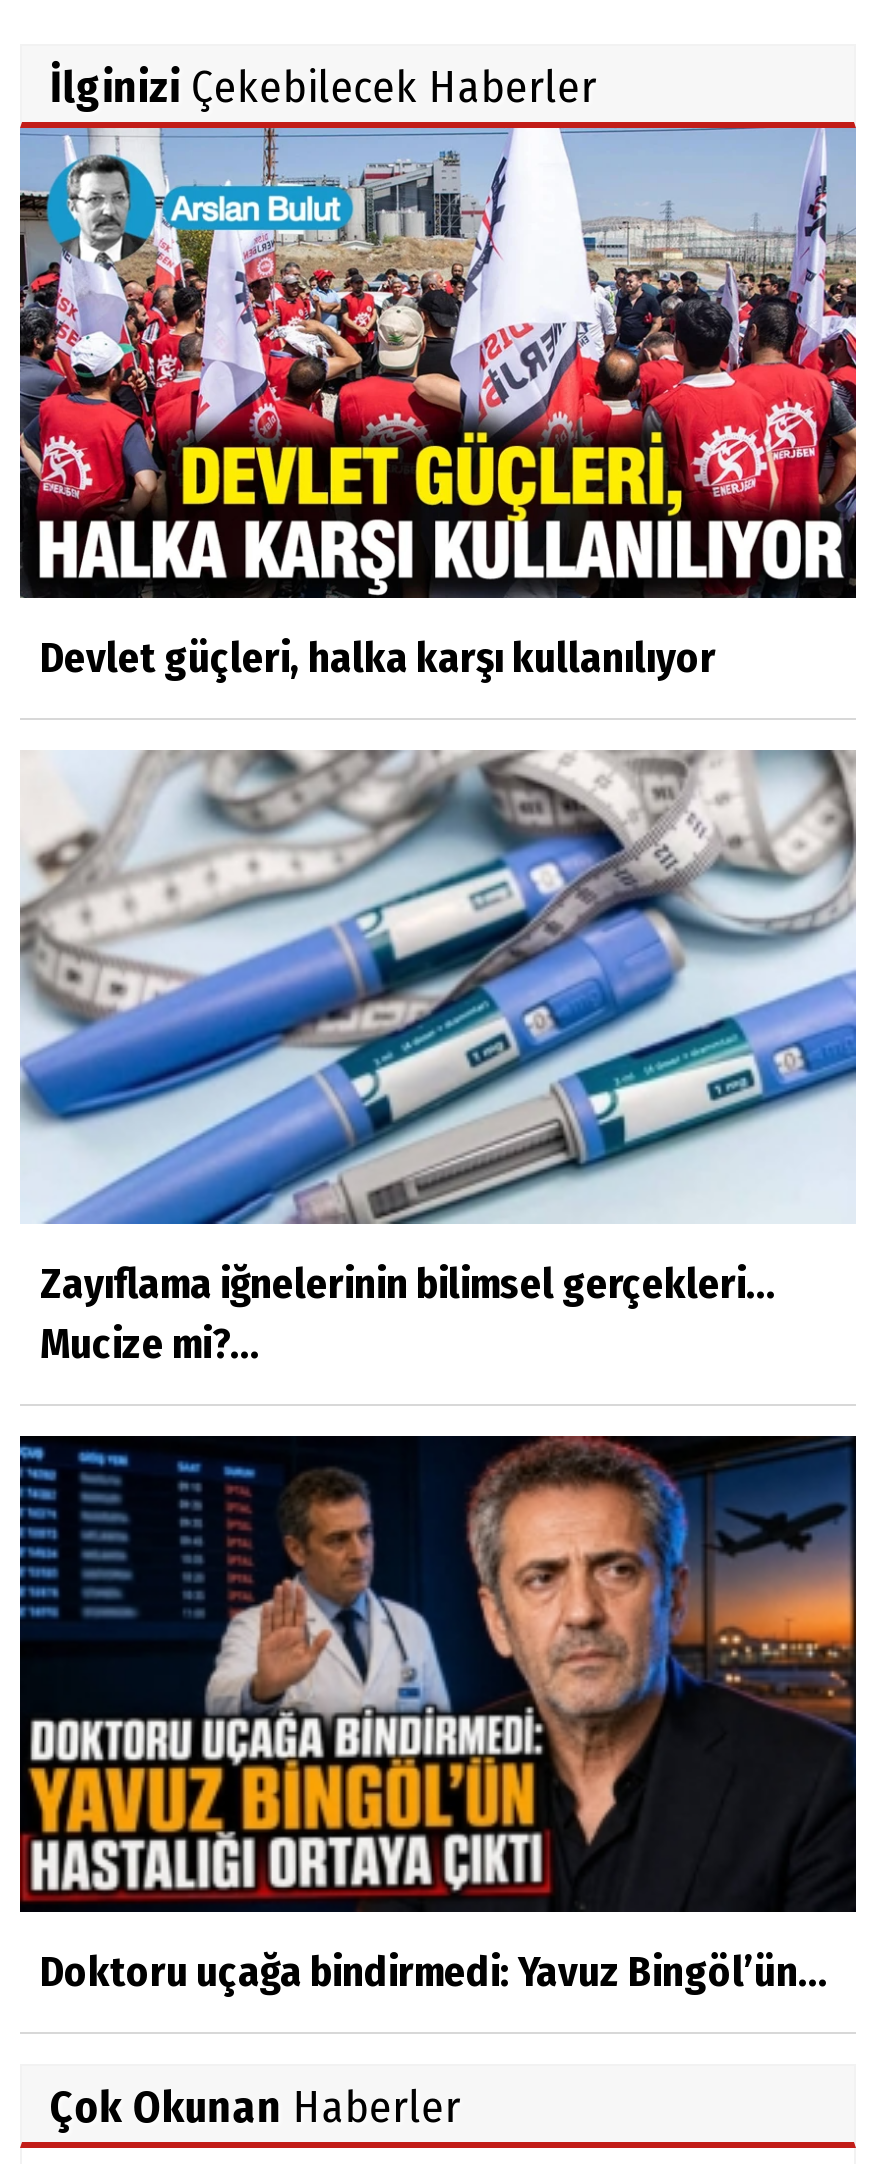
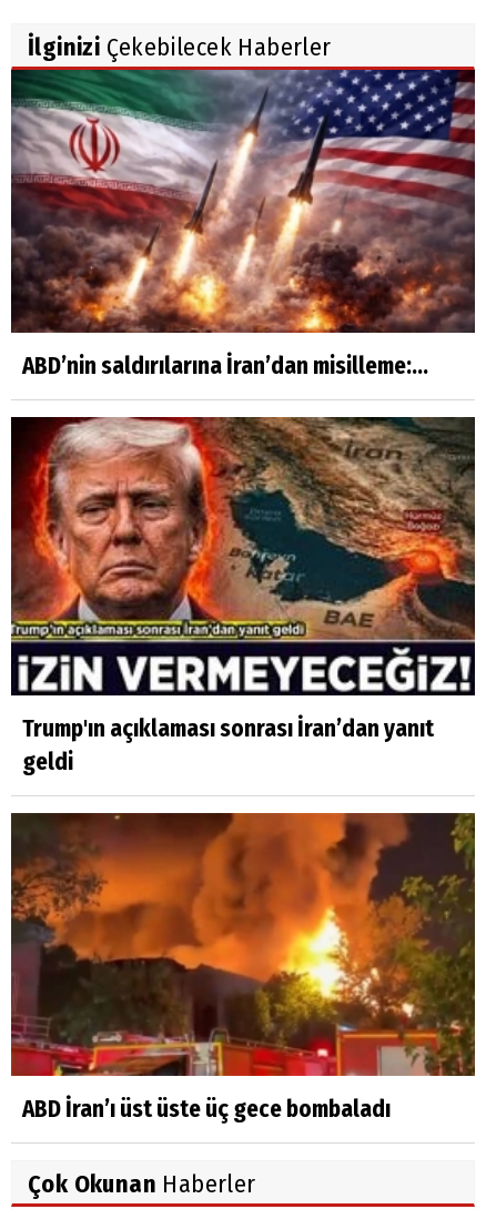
- [image]
- Devlet güçleri, halka karşı kullanılıyor
+ [image]
+ ABD’nin saldırılarına İran’dan misilleme:...

- [image]
- Zayıflama iğnelerinin bilimsel gerçekleri...
- Mucize mi?...
+ [image]
+ Trump'ın açıklaması sonrası İran’dan yanıt
+ geldi

- [image]
- Doktoru uçağa bindirmedi: Yavuz Bingöl’ün...
+ [image]
+ ABD İran’ı üst üste üç gece bombaladı
